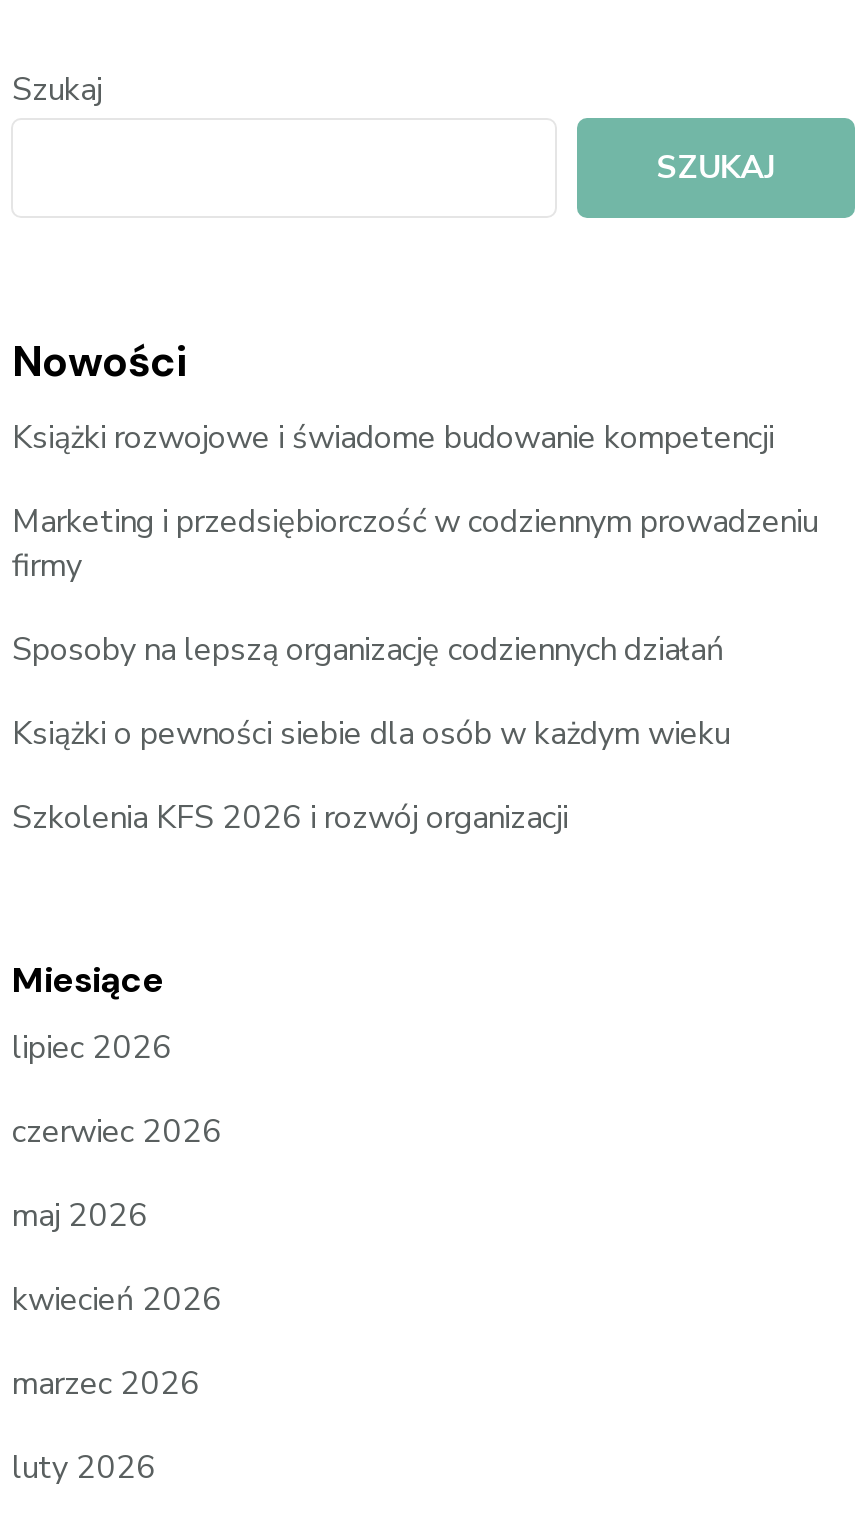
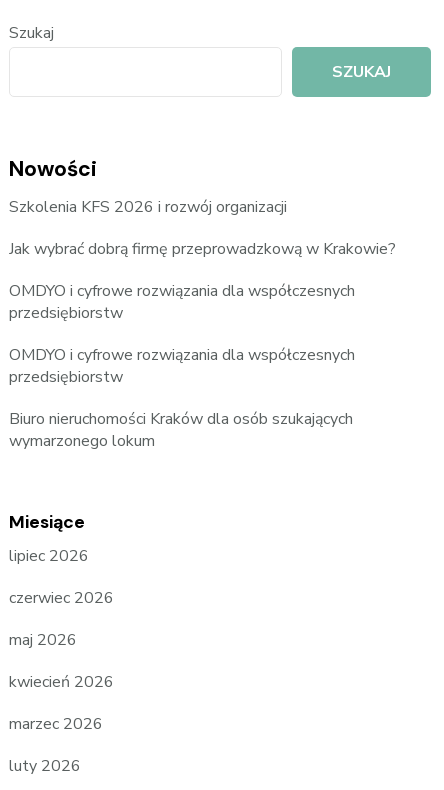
- Książki rozwojowe i świadome budowanie kompetencji
- Marketing i przedsiębiorczość w codziennym prowadzeniu
- firmy
- Sposoby na lepszą organizację codziennych działań
- Książki o pewności siebie dla osób w każdym wieku

moved up: Szkolenia KFS 2026 i rozwój organizacji

+ Jak wybrać dobrą firmę przeprowadzkową w Krakowie?
+ OMDYO i cyfrowe rozwiązania dla współczesnych
+ przedsiębiorstw
+ OMDYO i cyfrowe rozwiązania dla współczesnych
+ przedsiębiorstw
+ Biuro nieruchomości Kraków dla osób szukających
+ wymarzonego lokum
